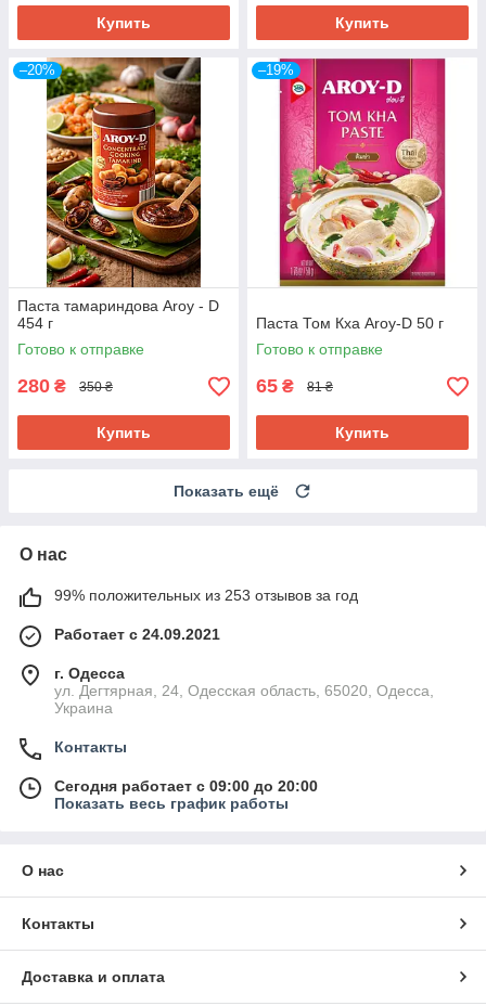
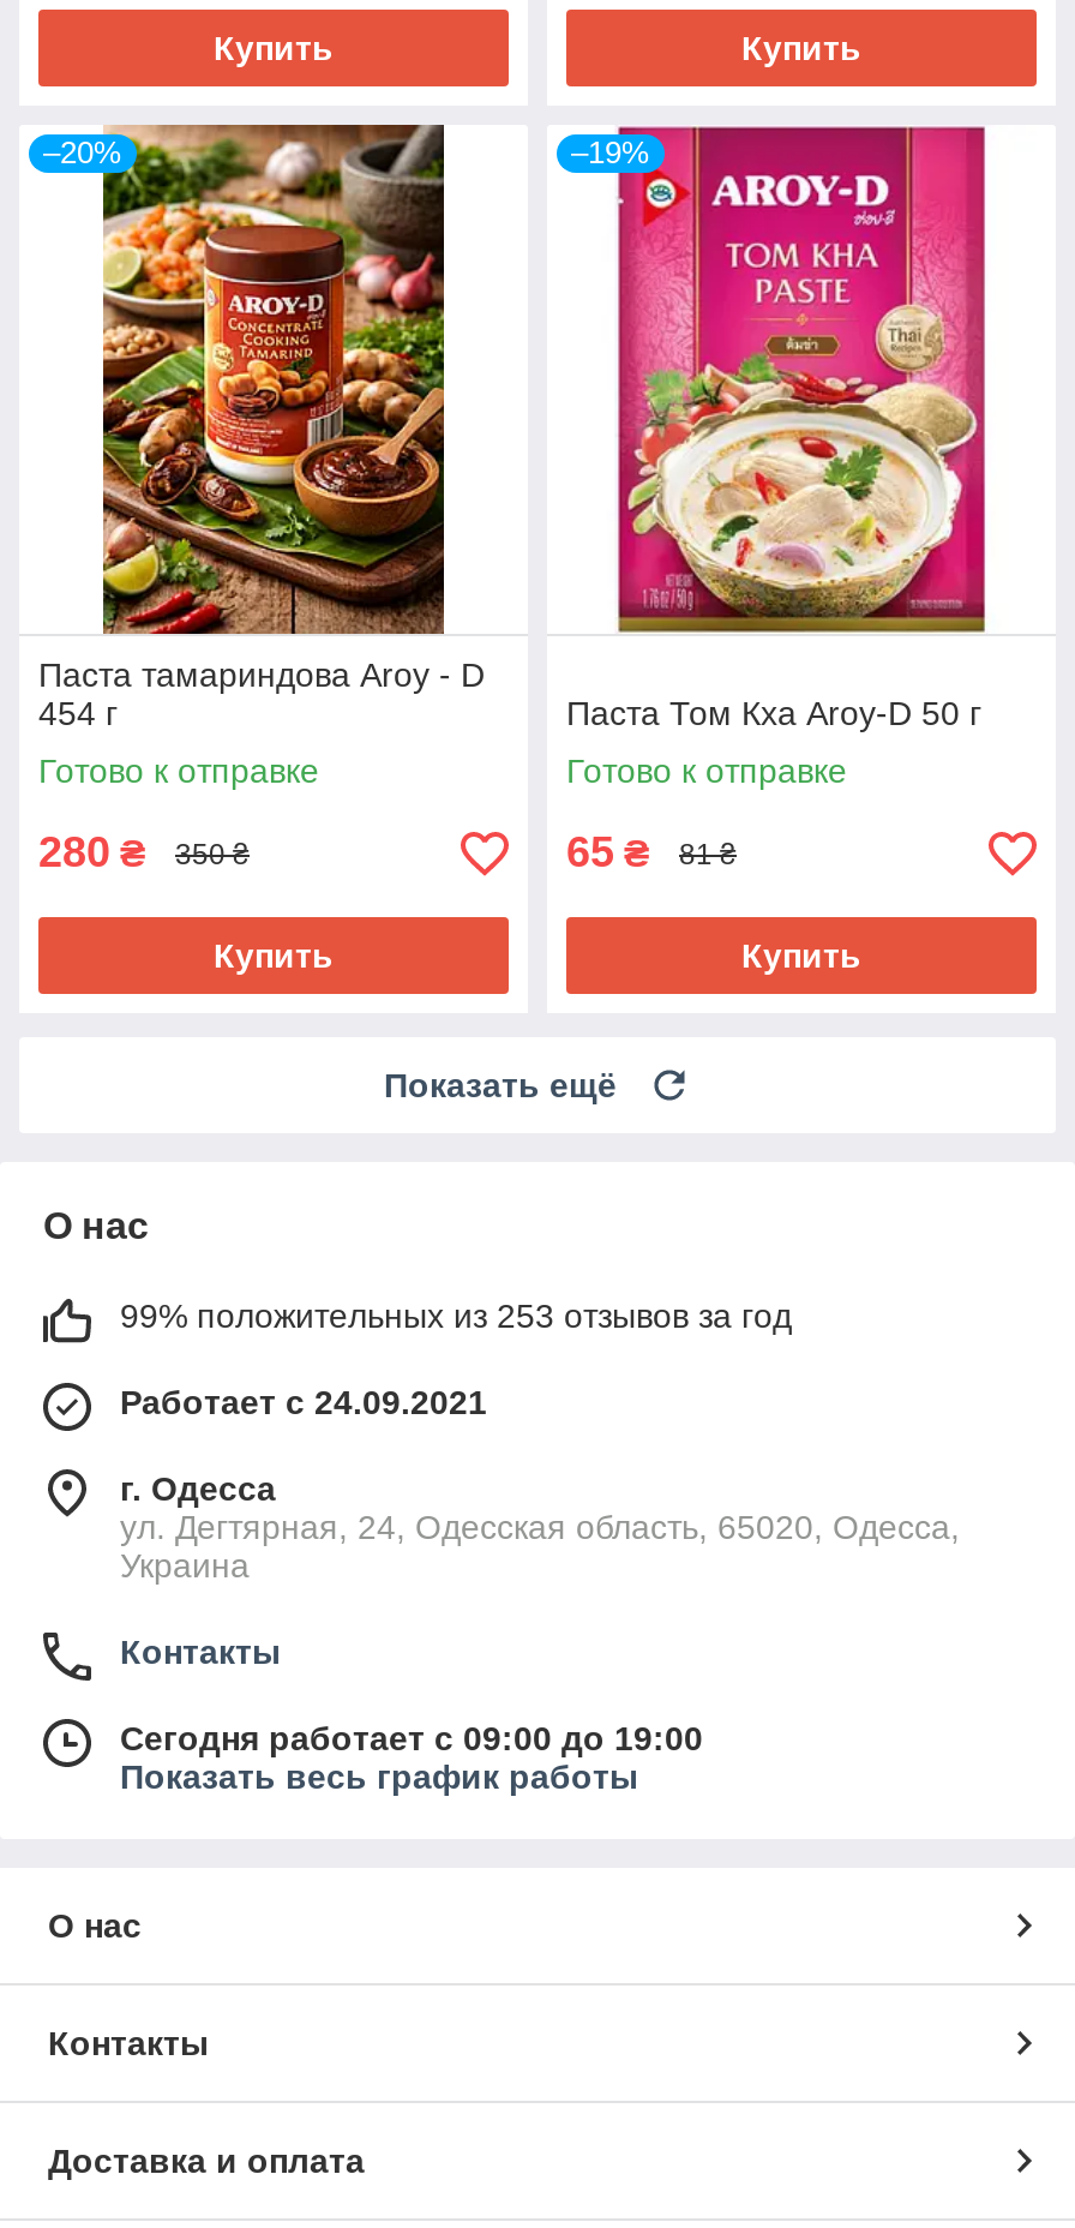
- Сегодня работает с 09:00 до 20:00
+ Сегодня работает с 09:00 до 19:00
